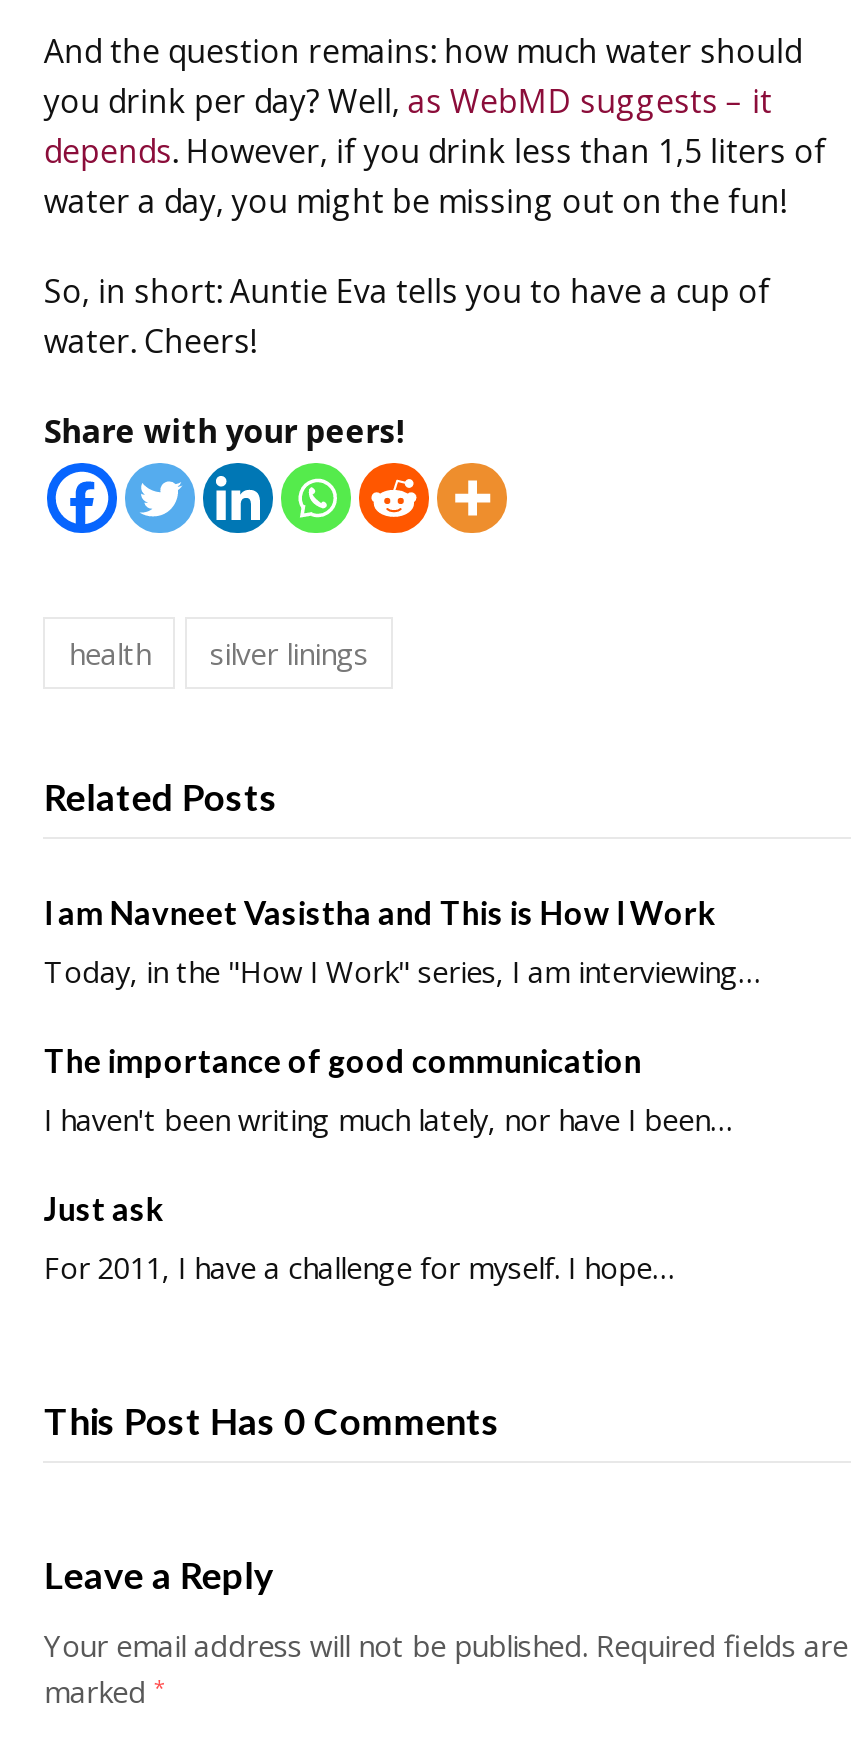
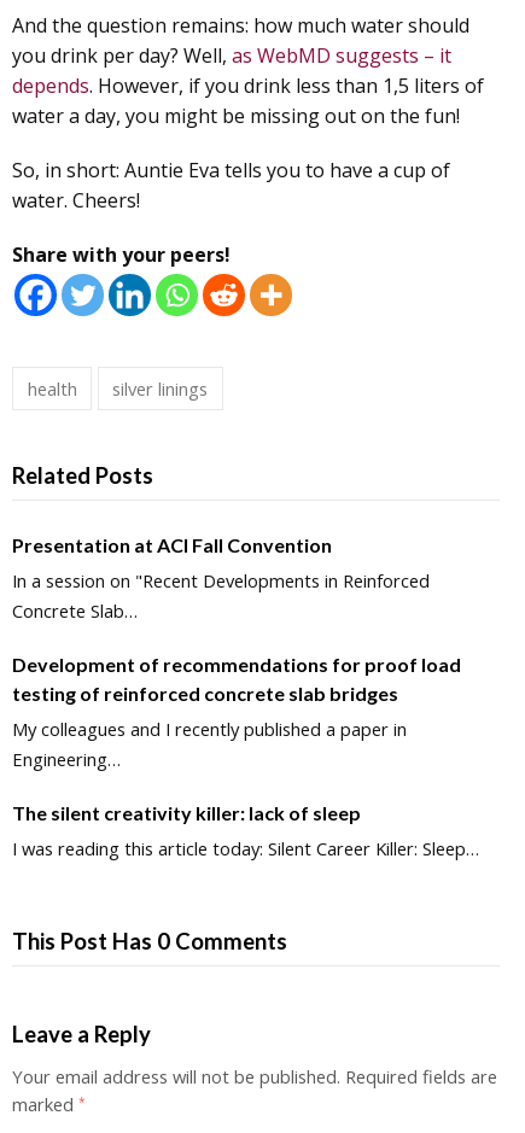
- I am Navneet Vasistha and This is How I Work
+ Presentation at ACI Fall Convention

- Today, in the "How I Work" series, I am interviewing…
+ In a session on "Recent Developments in Reinforced
+ Concrete Slab…

- The importance of good communication
+ Development of recommendations for proof load
+ testing of reinforced concrete slab bridges

- I haven't been writing much lately, nor have I been…
+ My colleagues and I recently published a paper in
+ Engineering…

- Just ask
+ The silent creativity killer: lack of sleep

- For 2011, I have a challenge for myself. I hope…
+ I was reading this article today: Silent Career Killer: Sleep…
